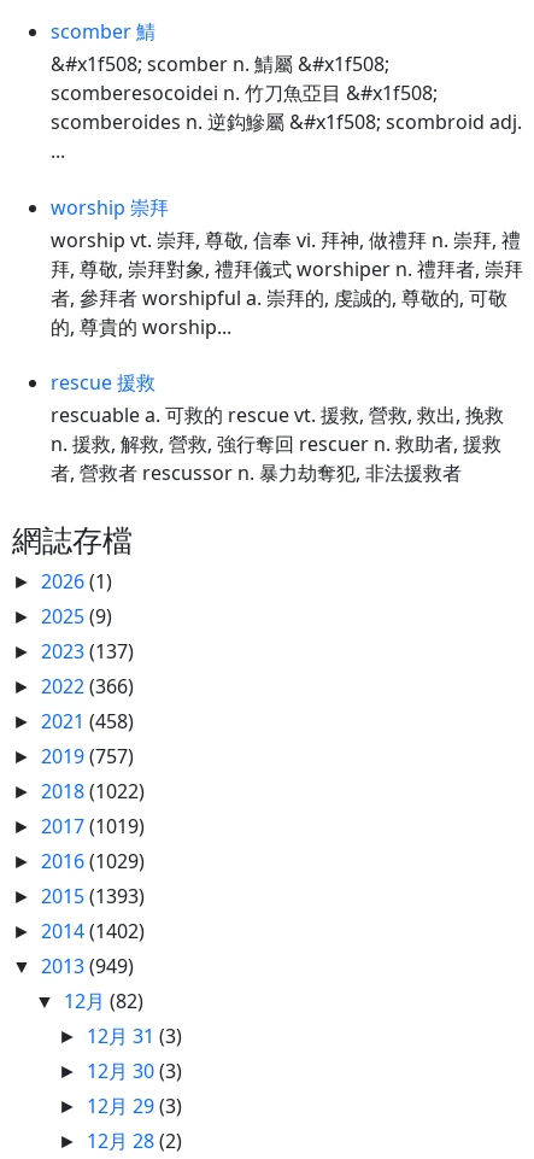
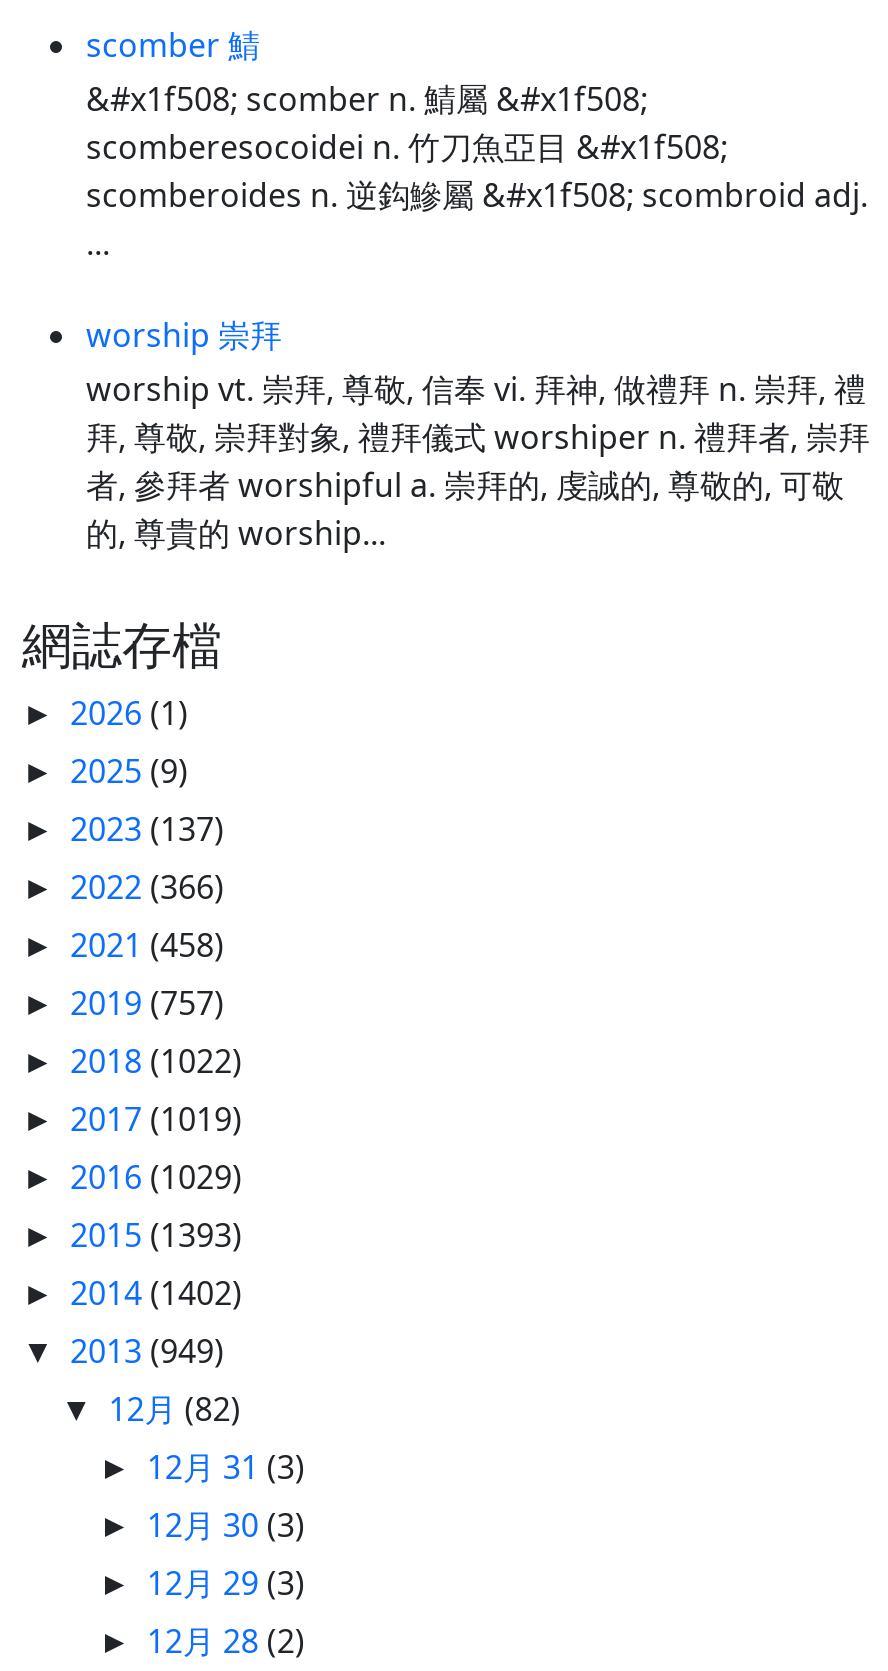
- rescue 援救
- rescuable a. 可救的 rescue vt. 援救, 營救, 救出, 挽救
- n. 援救, 解救, 營救, 強行奪回 rescuer n. 救助者, 援救
- 者, 營救者 rescussor n. 暴力劫奪犯, 非法援救者
